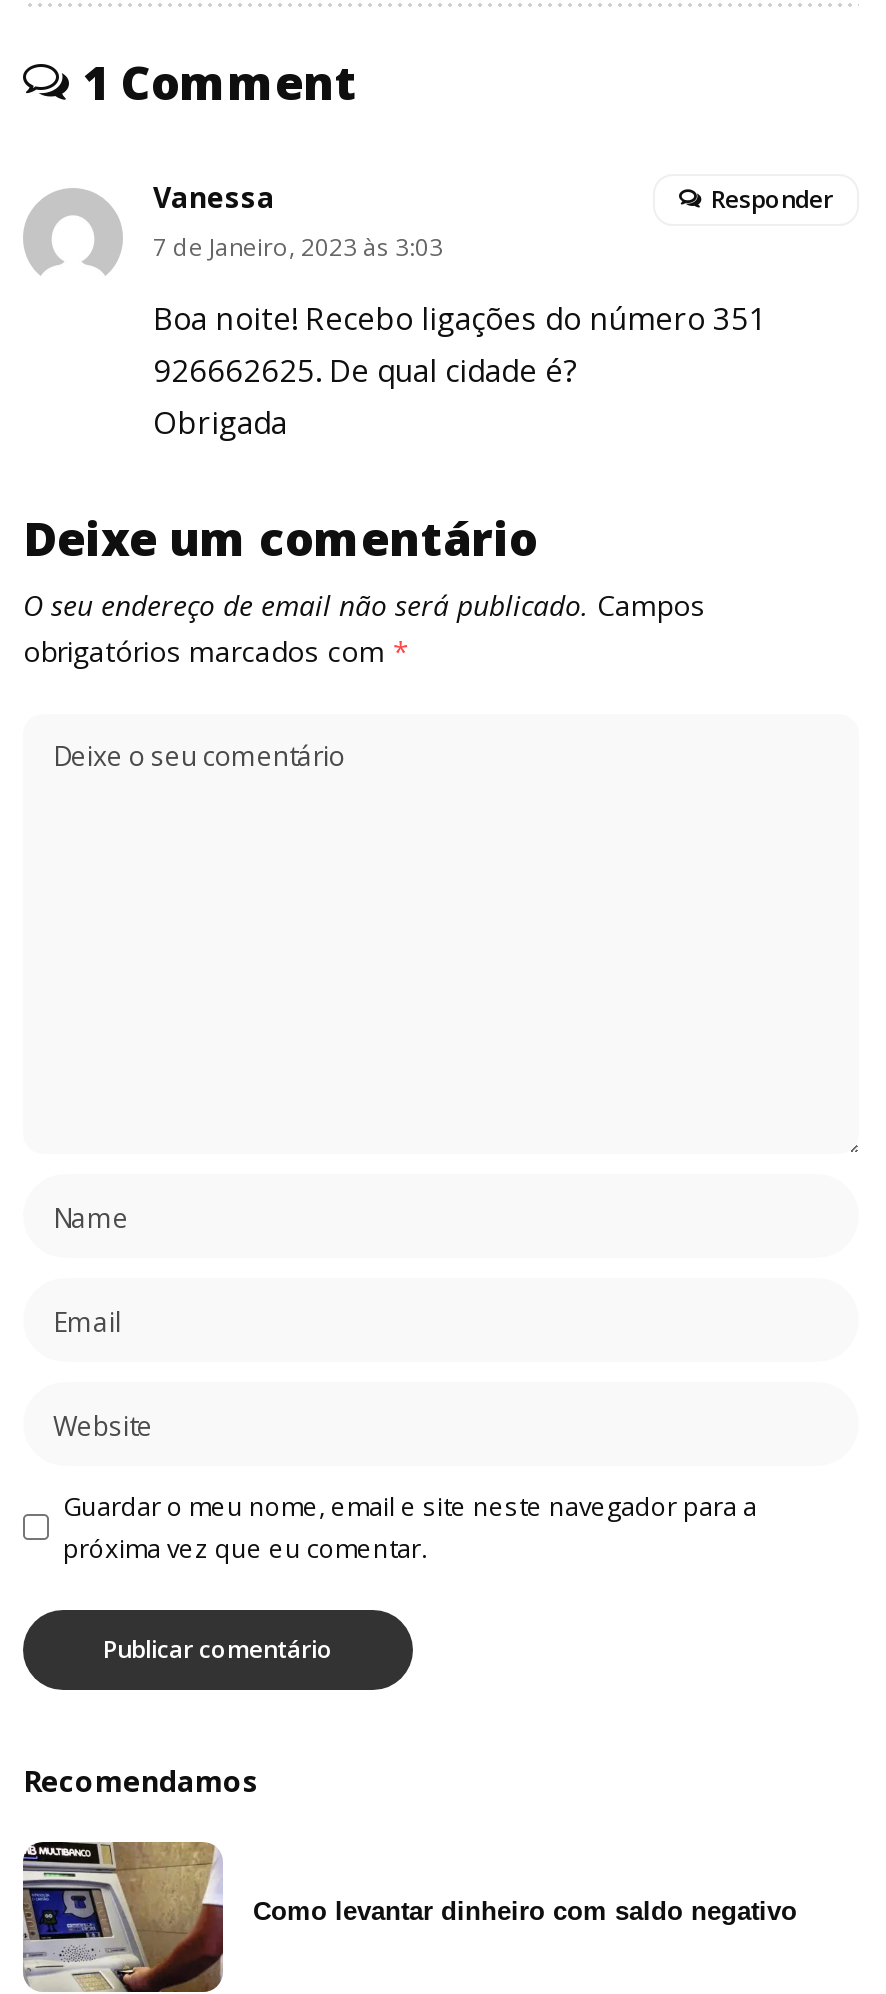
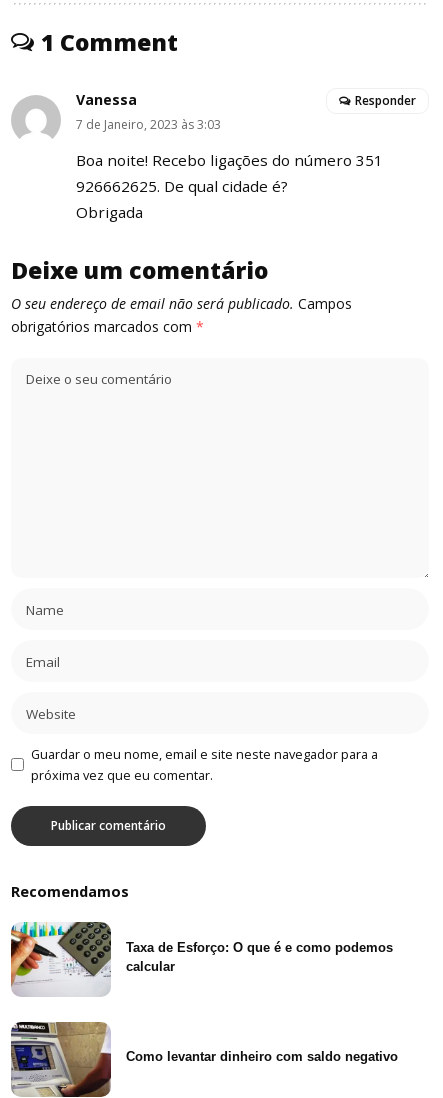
+ [image]
+ Taxa de Esforço: O que é e como podemos
+ calcular
